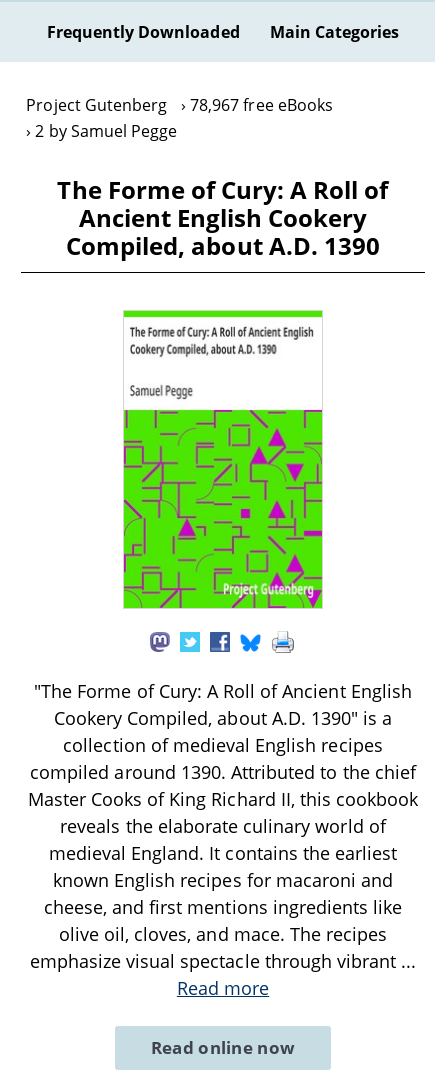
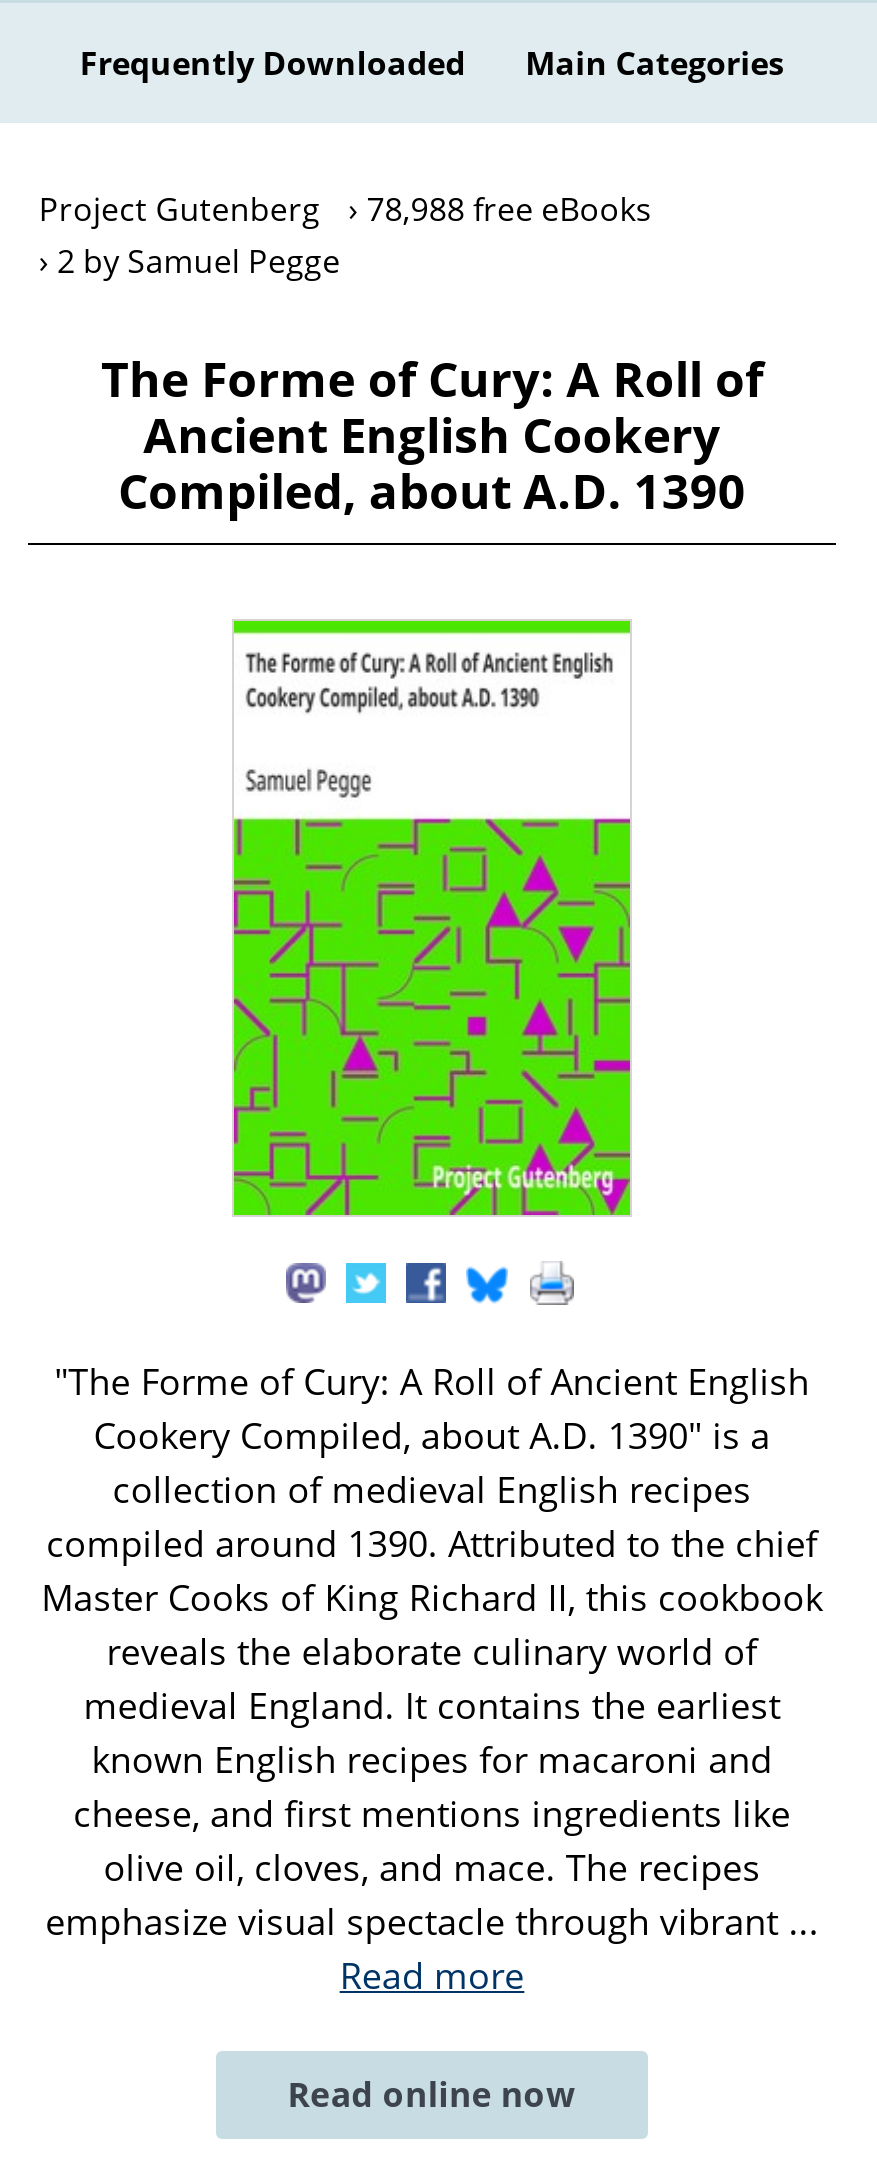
- Project Gutenberg 78,967 free eBooks
+ Project Gutenberg 78,988 free eBooks
